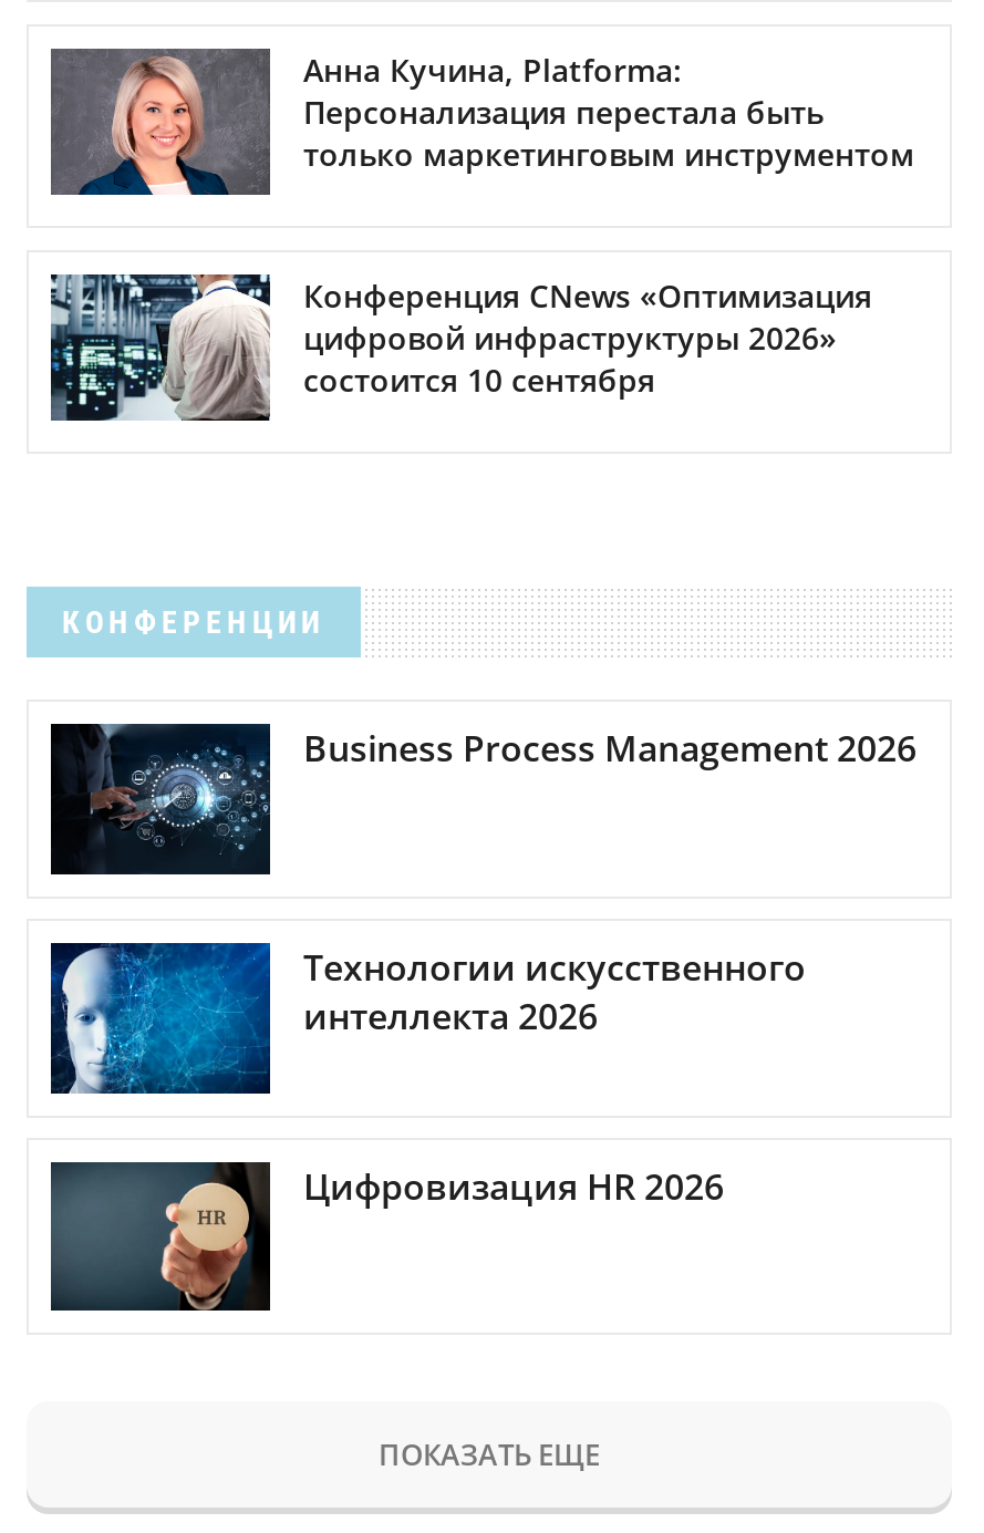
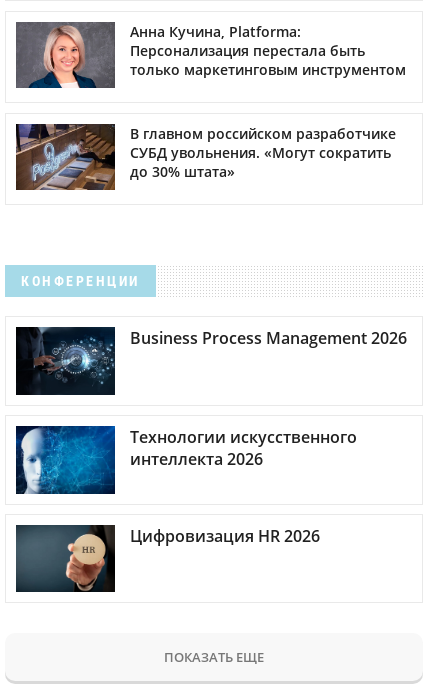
- [image]
- Конференция CNews «Оптимизация
- цифровой инфраструктуры 2026»
- состоится 10 сентября
+ [image]
+ В главном российском разработчике
+ СУБД увольнения. «Могут сократить
+ до 30% штата»
